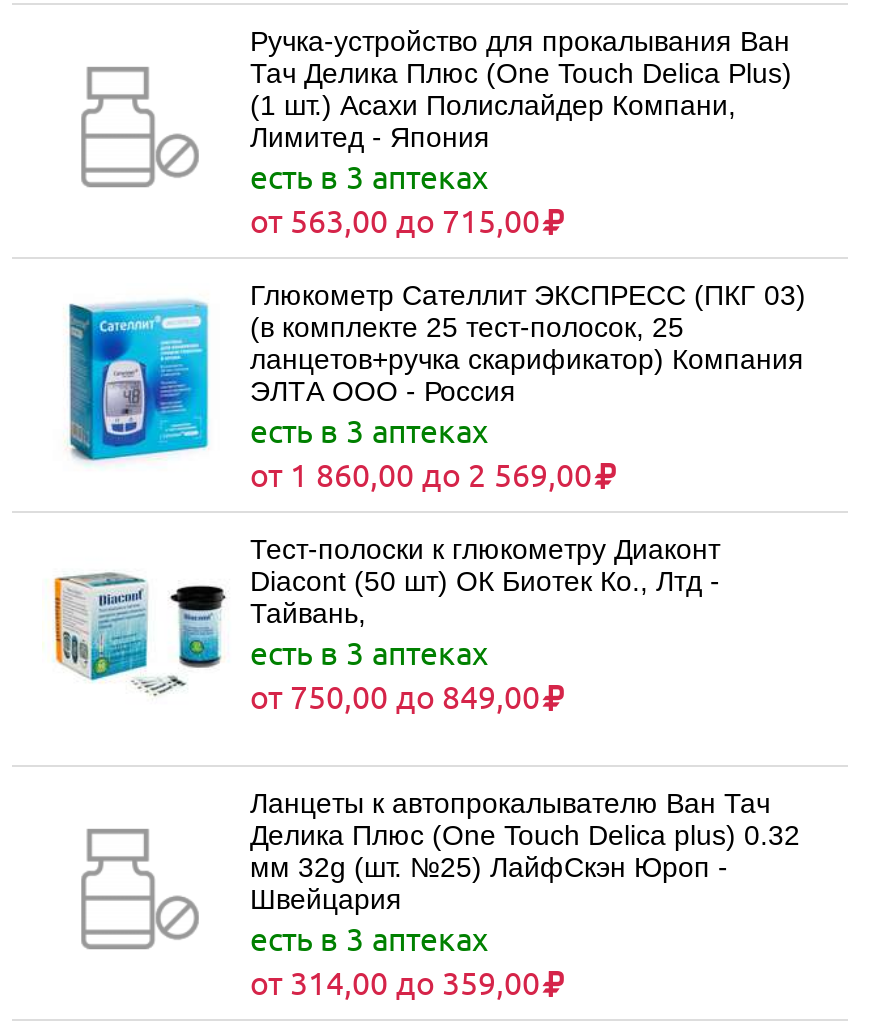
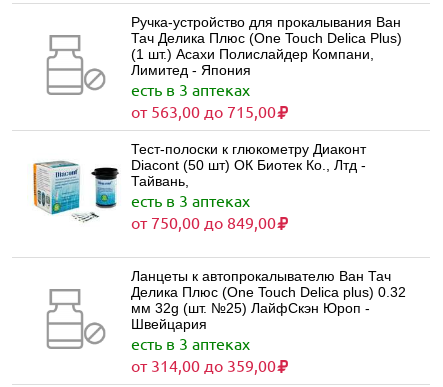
- [image]
- Глюкометр Сателлит ЭКСПРЕСС (ПКГ 03)
- (в комплекте 25 тест-полосок, 25
- ланцетов+ручка скарификатор) Компания
- ЭЛТА ООО - Россия
- есть в 3 аптеках
- от 1 860,00 до 2 569,00
